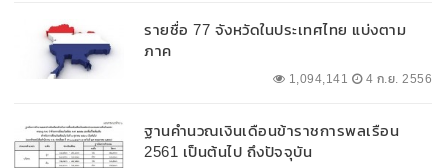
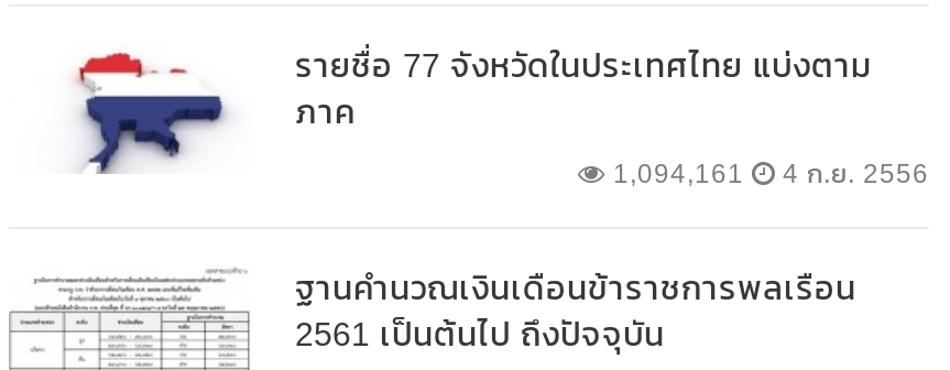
- 1,094,141 4 ก.ย. 2556
+ 1,094,161 4 ก.ย. 2556
